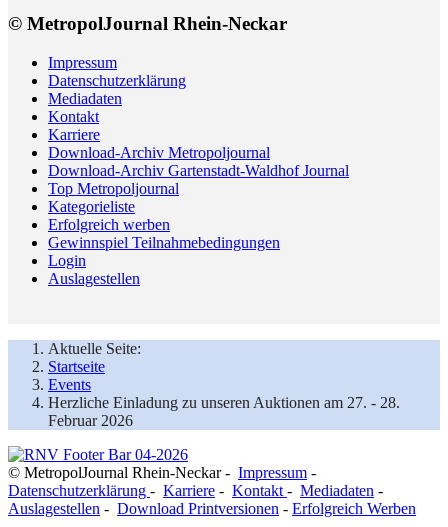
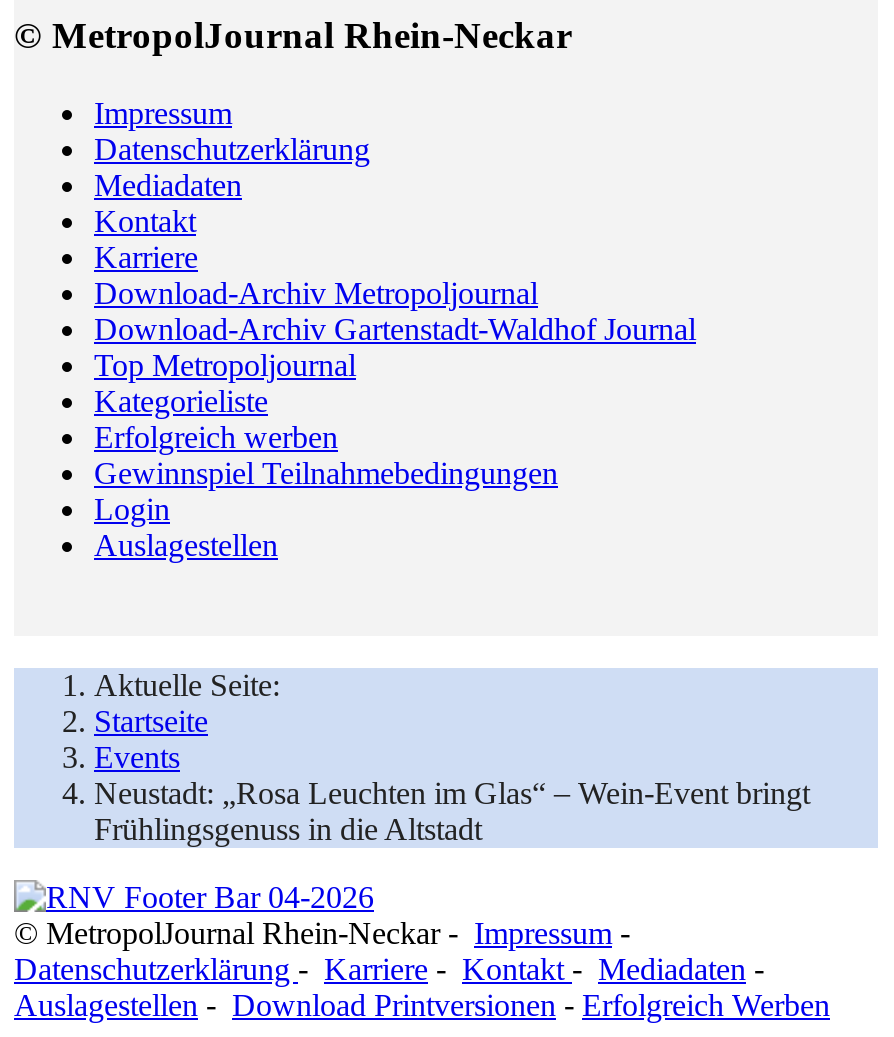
- Herzliche Einladung zu unseren Auktionen am 27. - 28.
- Februar 2026
+ Neustadt: „Rosa Leuchten im Glas“ – Wein-Event bringt
+ Frühlingsgenuss in die Altstadt
